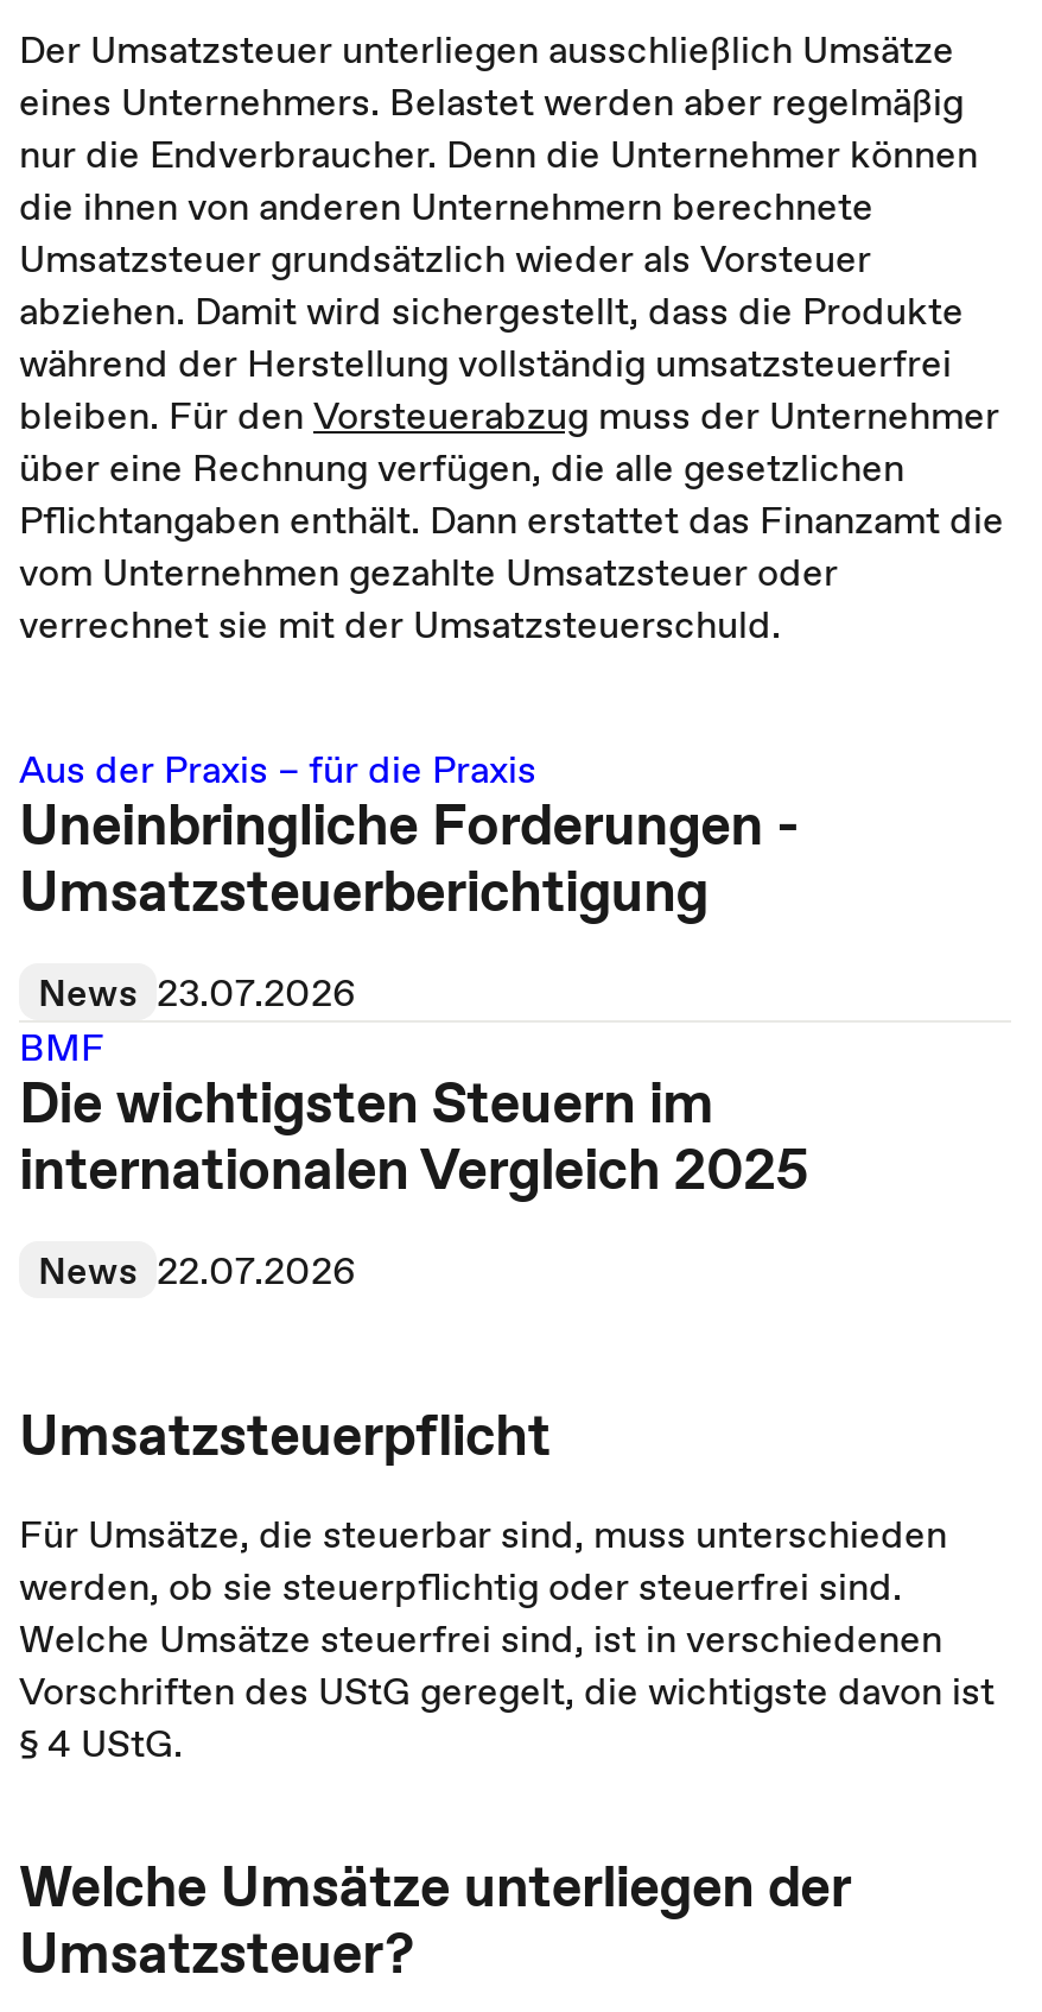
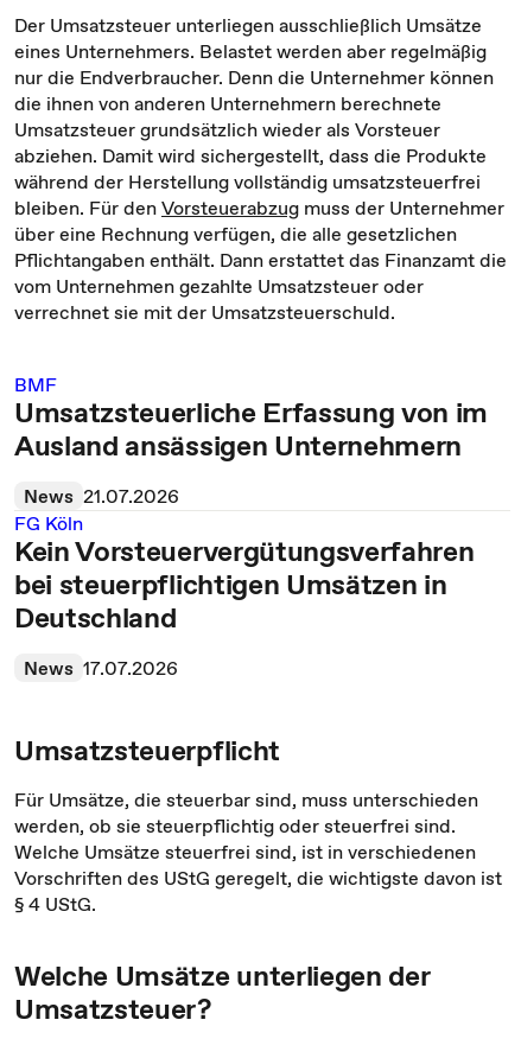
- Aus der Praxis – für die Praxis
- Uneinbringliche Forderungen -
- Umsatzsteuerberichtigung
- News 23.07.2026

moved up: BMF

- Die wichtigsten Steuern im
- internationalen Vergleich 2025
- News 22.07.2026
+ Umsatzsteuerliche Erfassung von im
+ Ausland ansässigen Unternehmern
+ News 21.07.2026
+ FG Köln
+ Kein Vorsteuervergütungsverfahren
+ bei steuerpflichtigen Umsätzen in
+ Deutschland
+ News 17.07.2026
